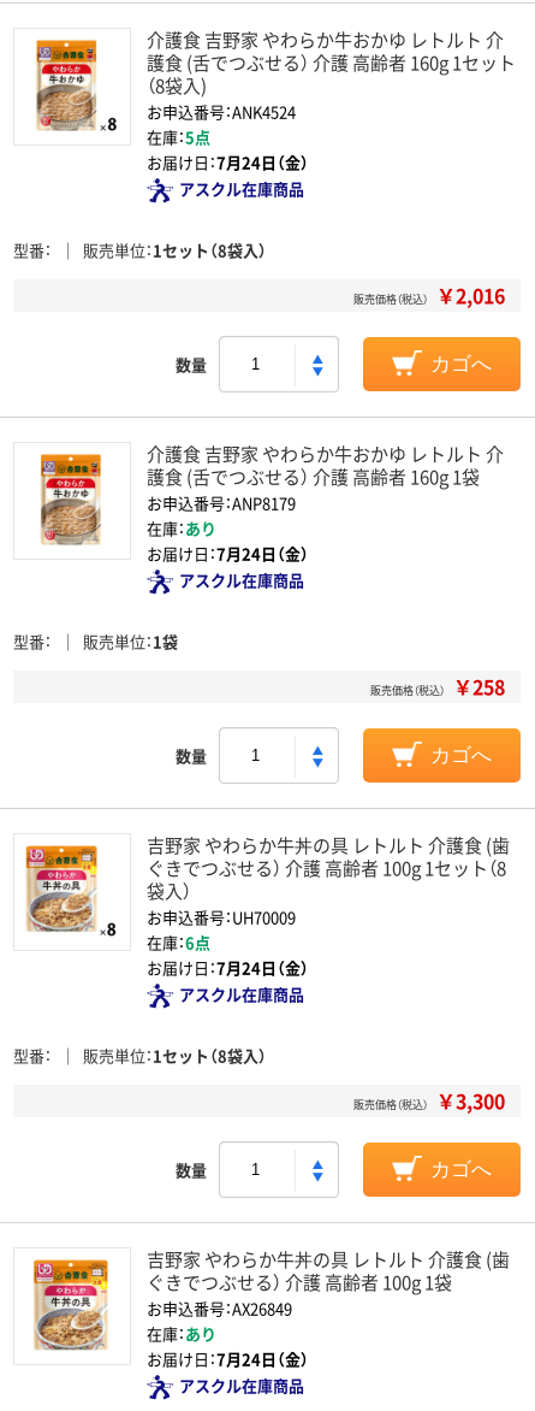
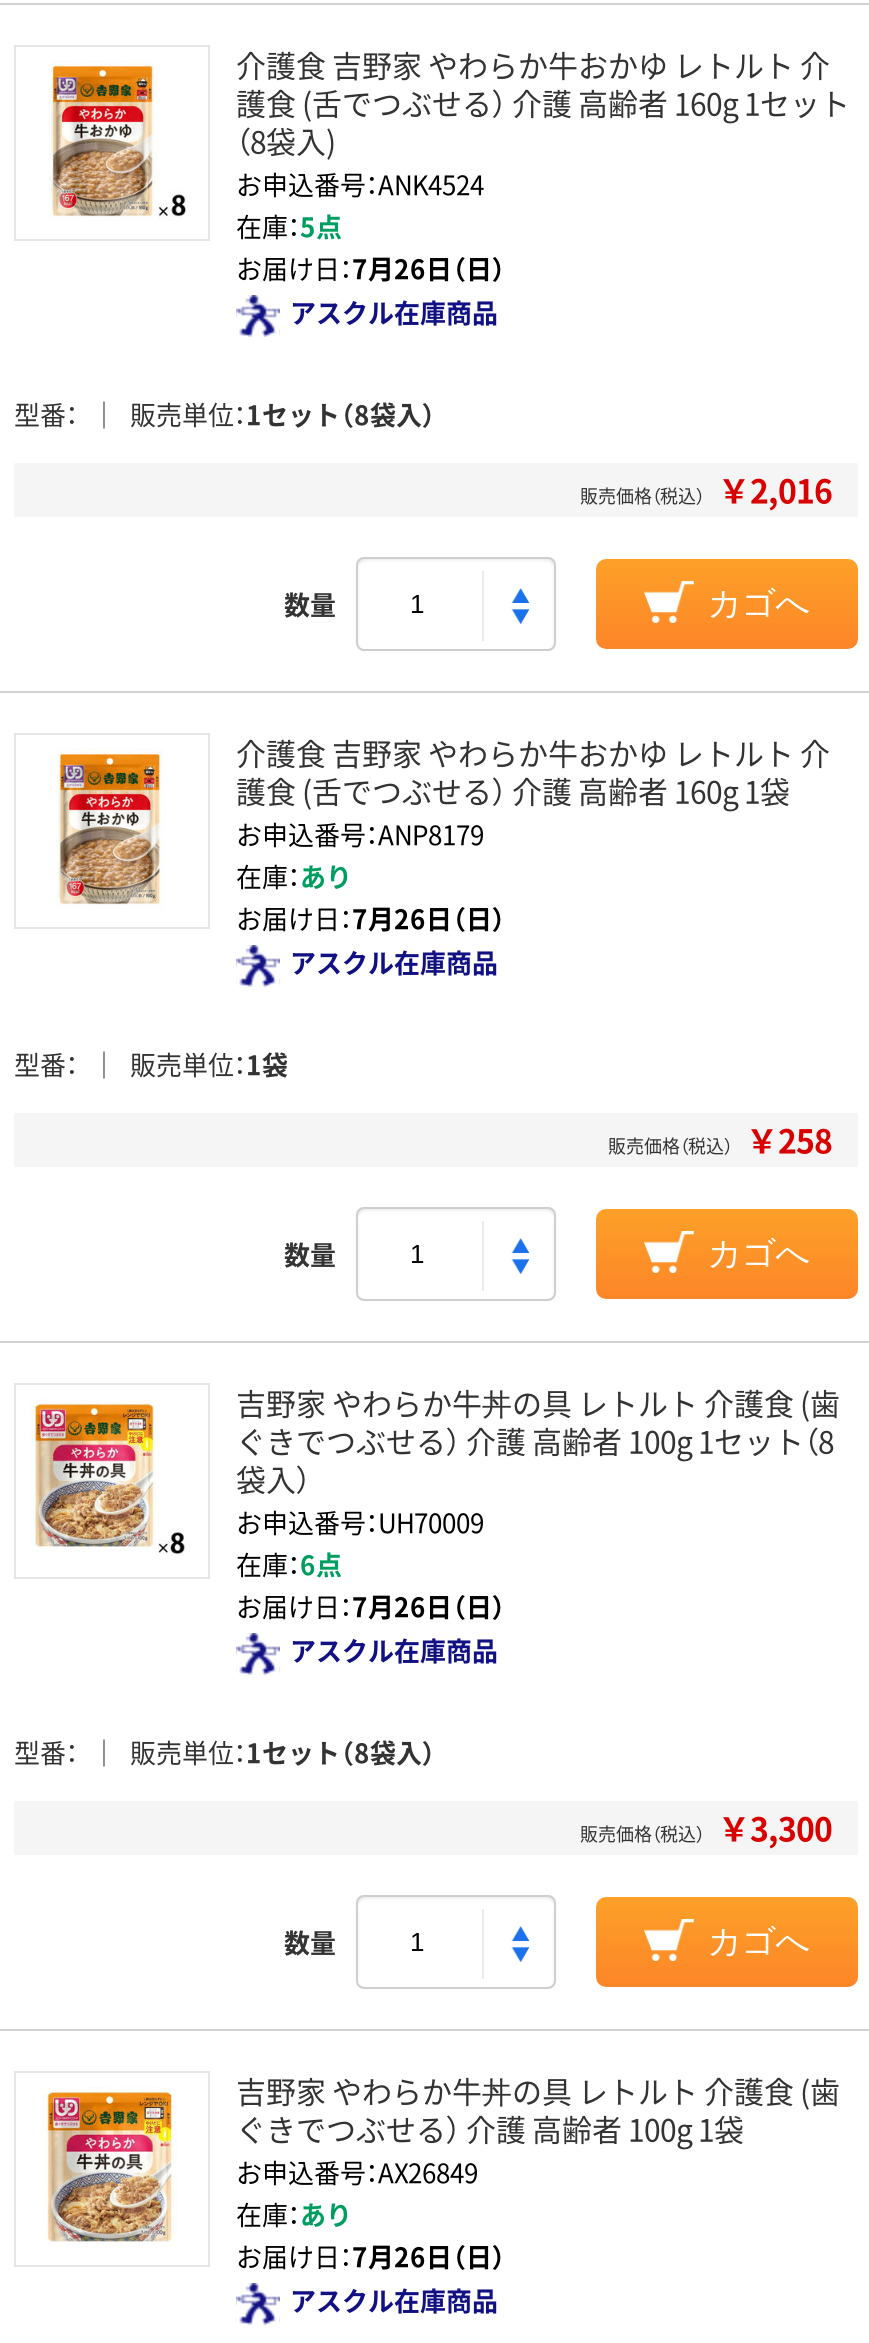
- お届け日：7月24日（金）
+ お届け日：7月26日（日）

- お届け日：7月24日（金）
+ お届け日：7月26日（日）

- お届け日：7月24日（金）
+ お届け日：7月26日（日）

- お届け日：7月24日（金）
+ お届け日：7月26日（日）
